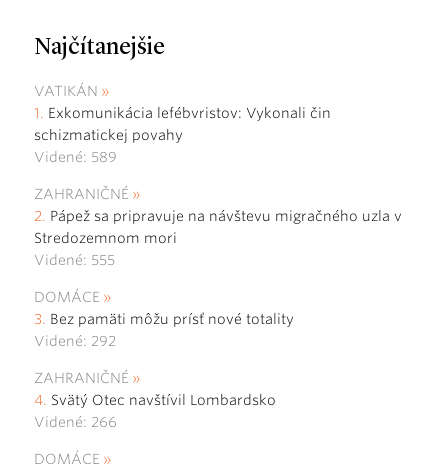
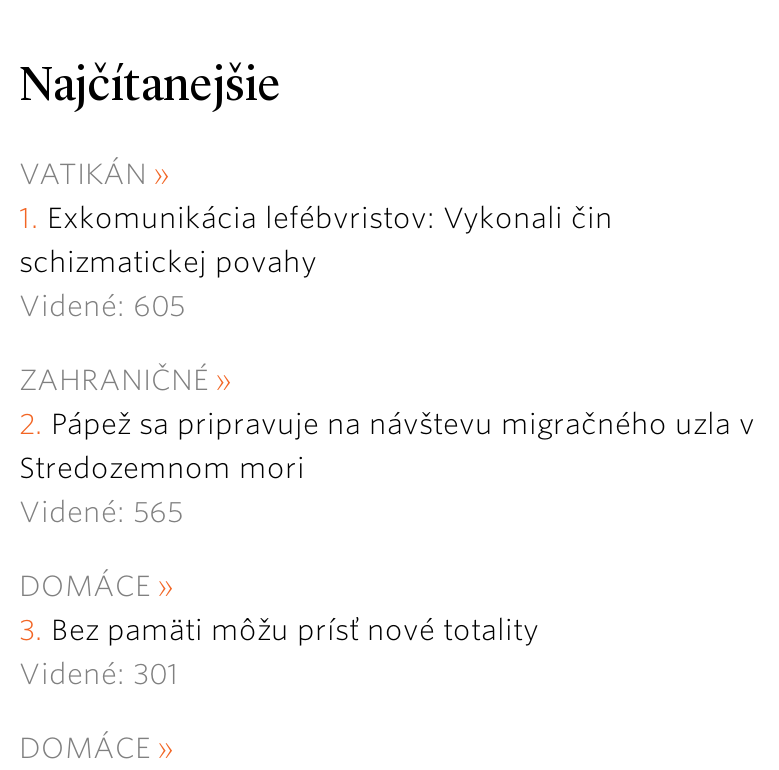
- Videné: 589
+ Videné: 605

- Videné: 555
+ Videné: 565

- Videné: 292
- ZAHRANIČNÉ
- Svätý Otec navštívil Lombardsko
- Videné: 266
+ Videné: 301
